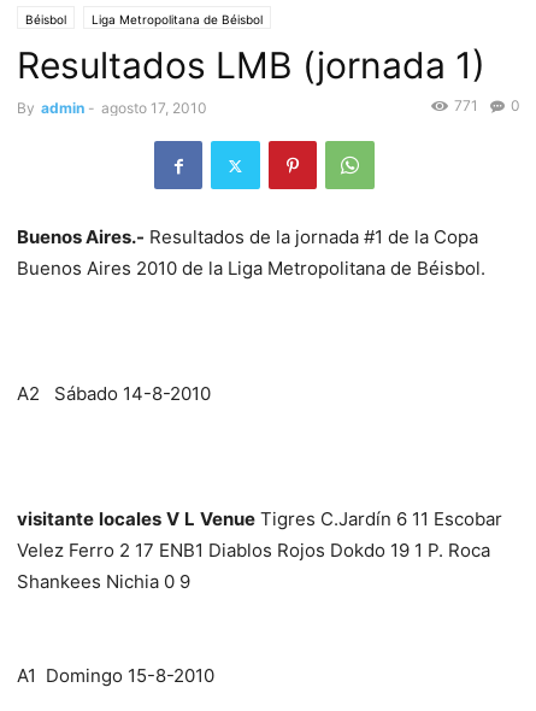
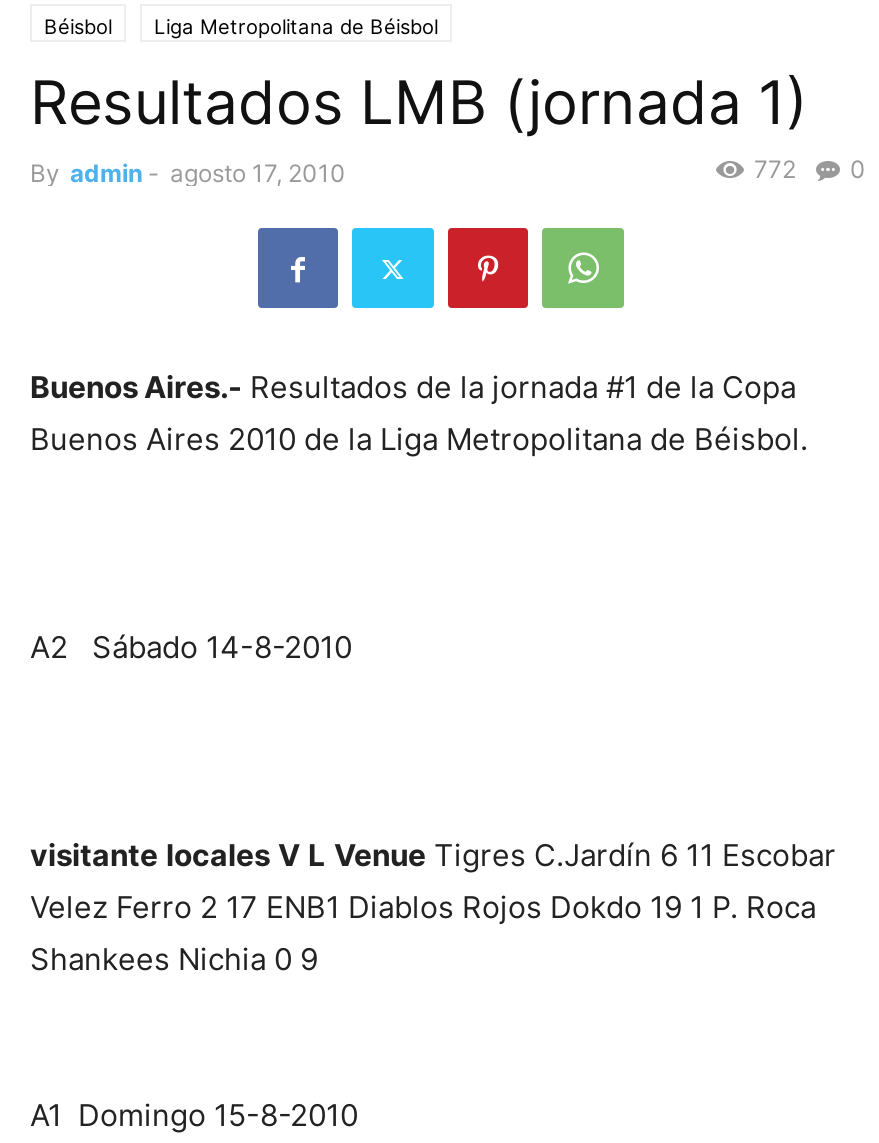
- 771 0
+ 772 0
